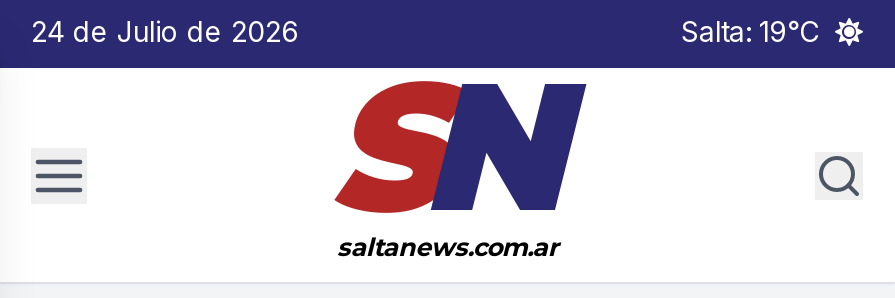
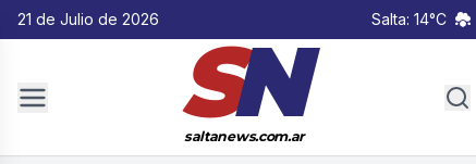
- 24 de Julio de 2026
+ 21 de Julio de 2026

- Salta: 19°C
+ Salta: 14°C
